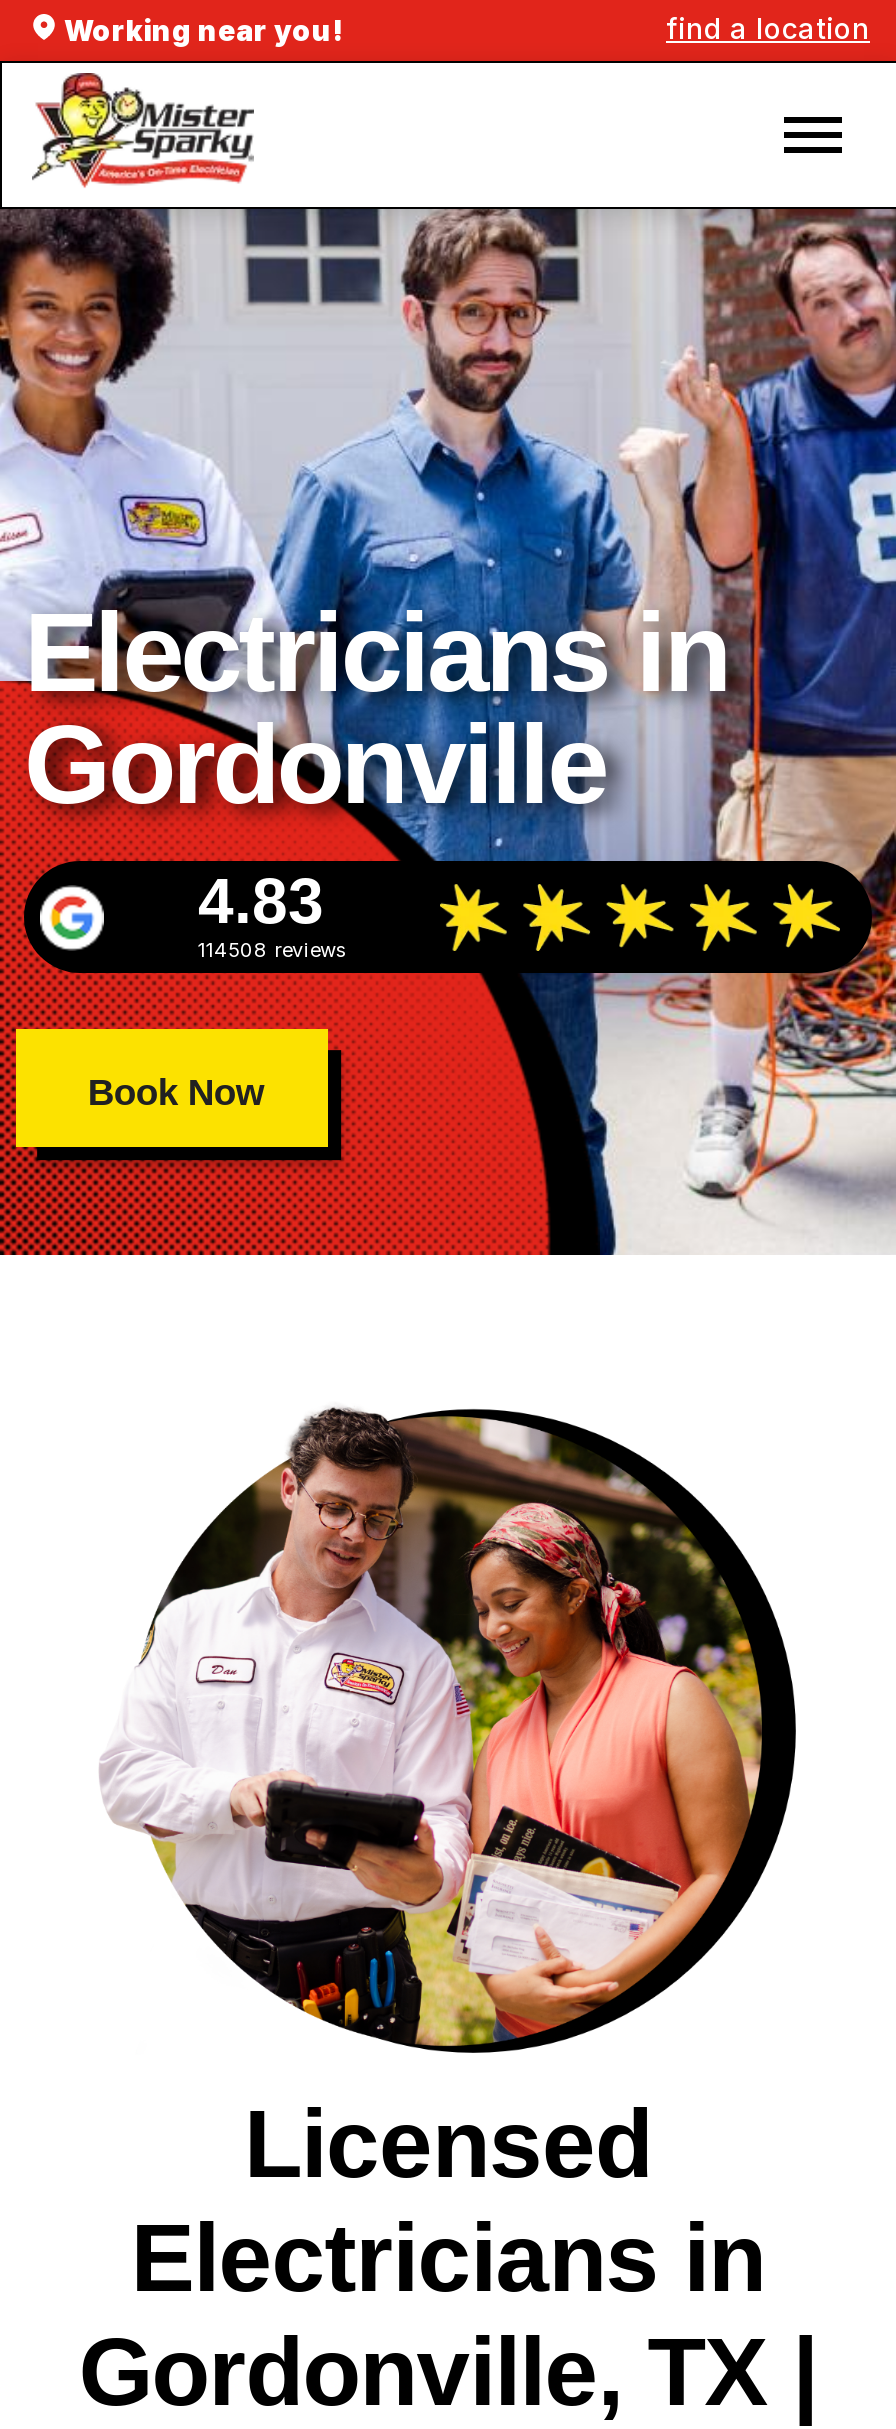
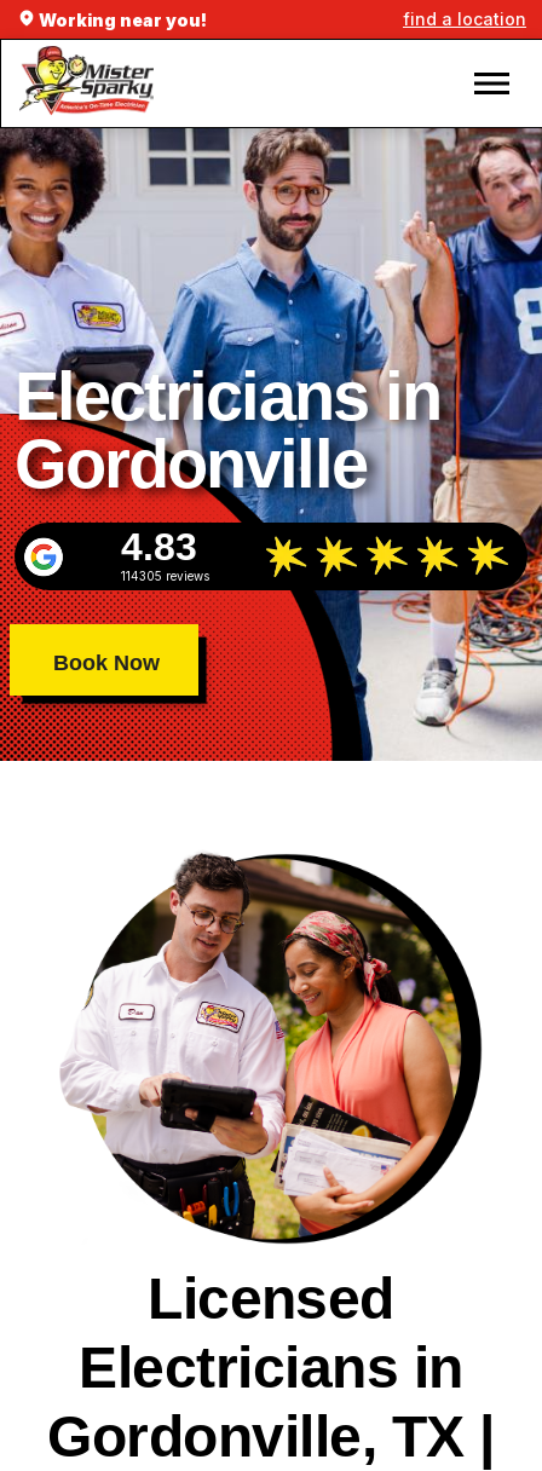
- 114508 reviews
+ 114305 reviews
